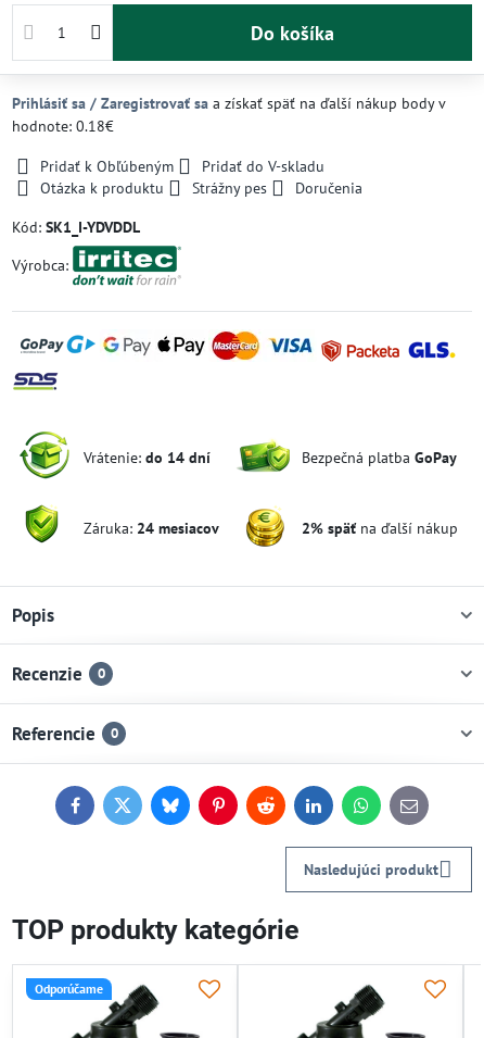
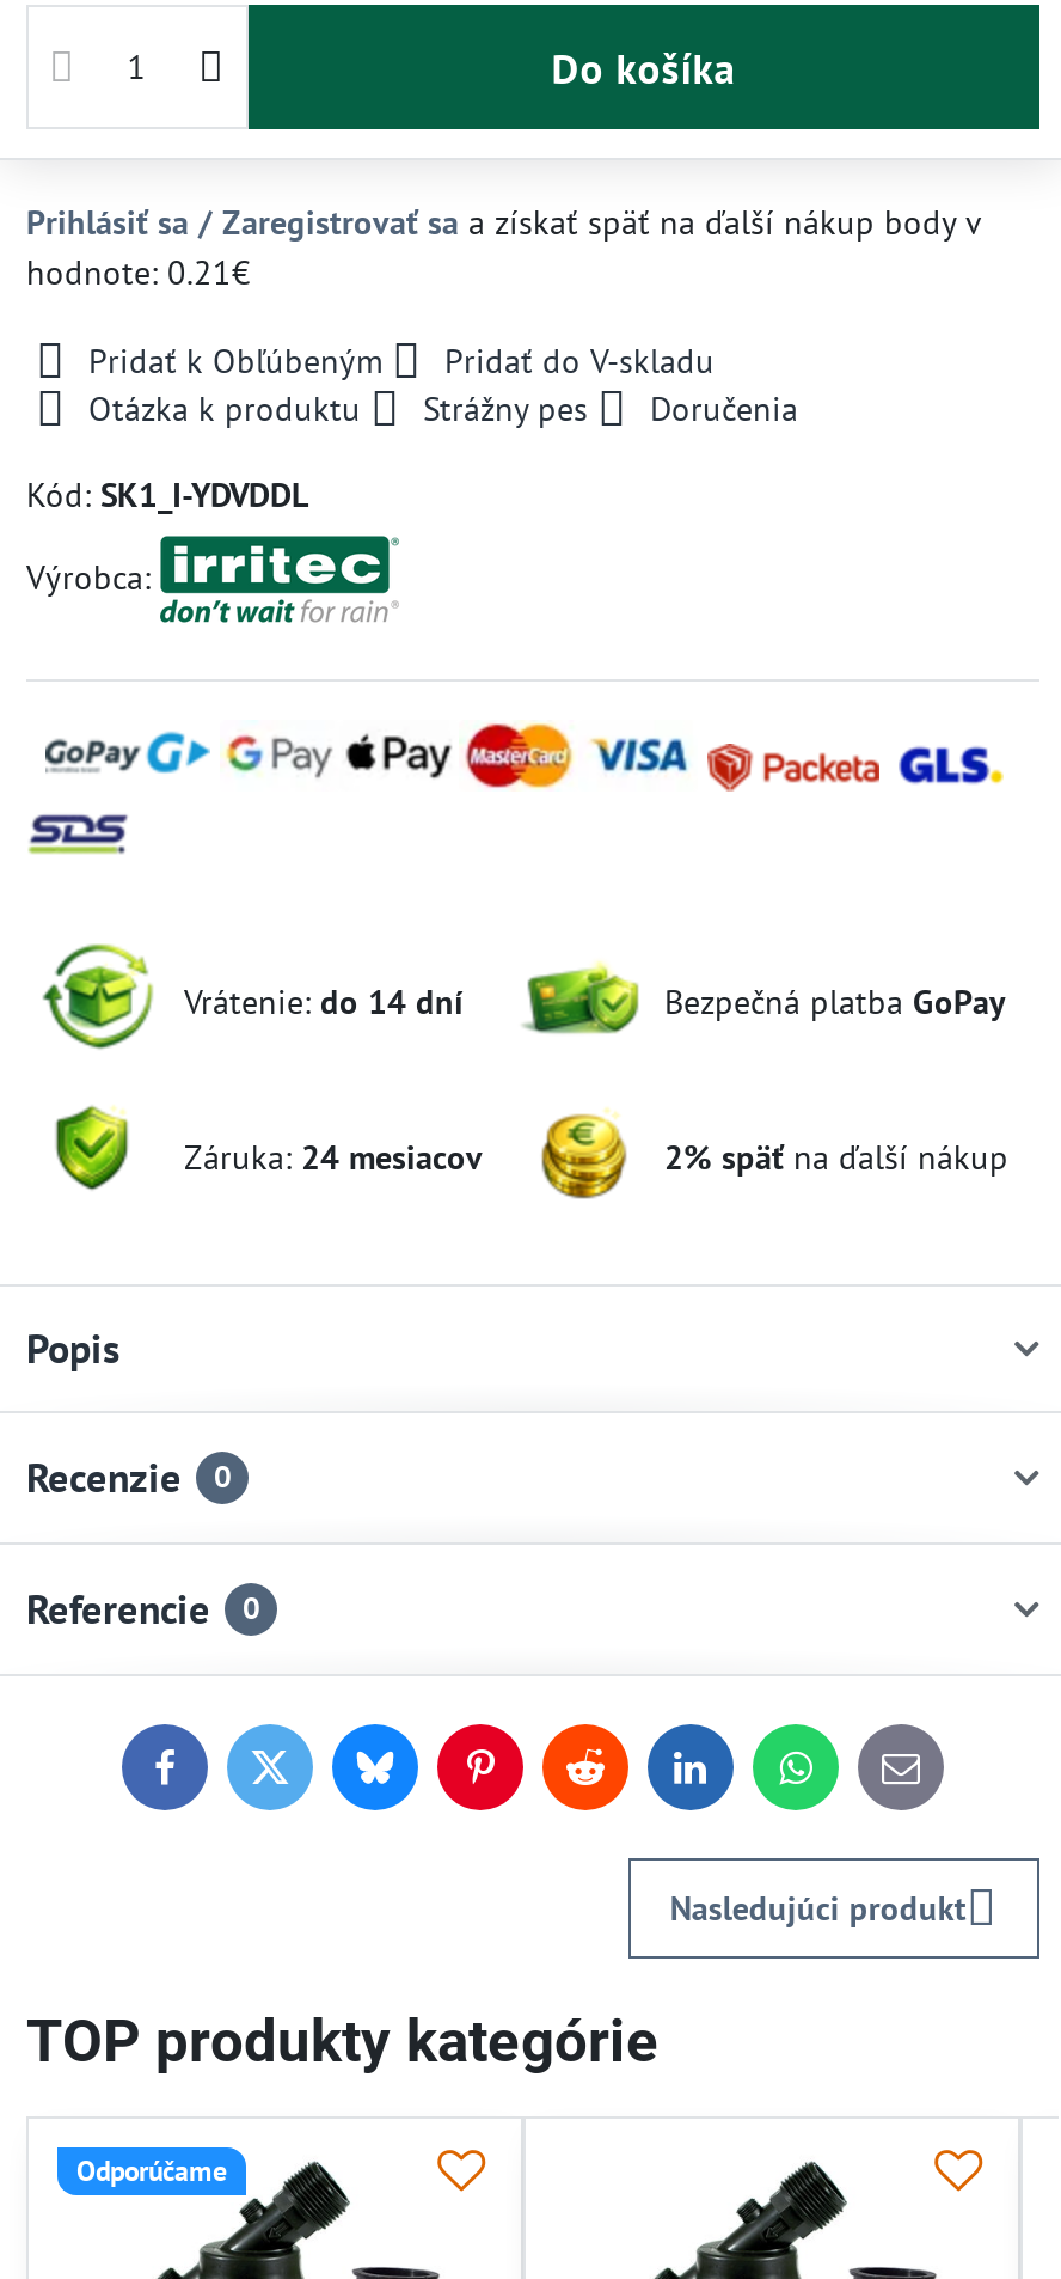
- hodnote: 0.18€
+ hodnote: 0.21€
